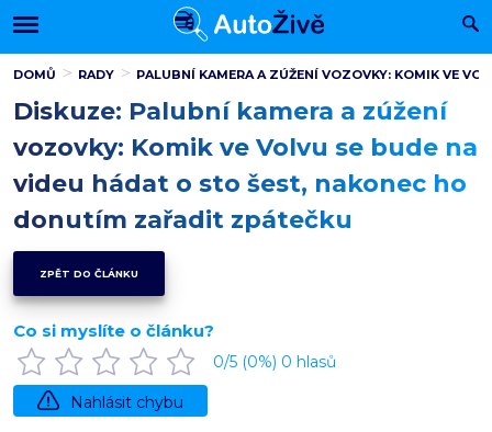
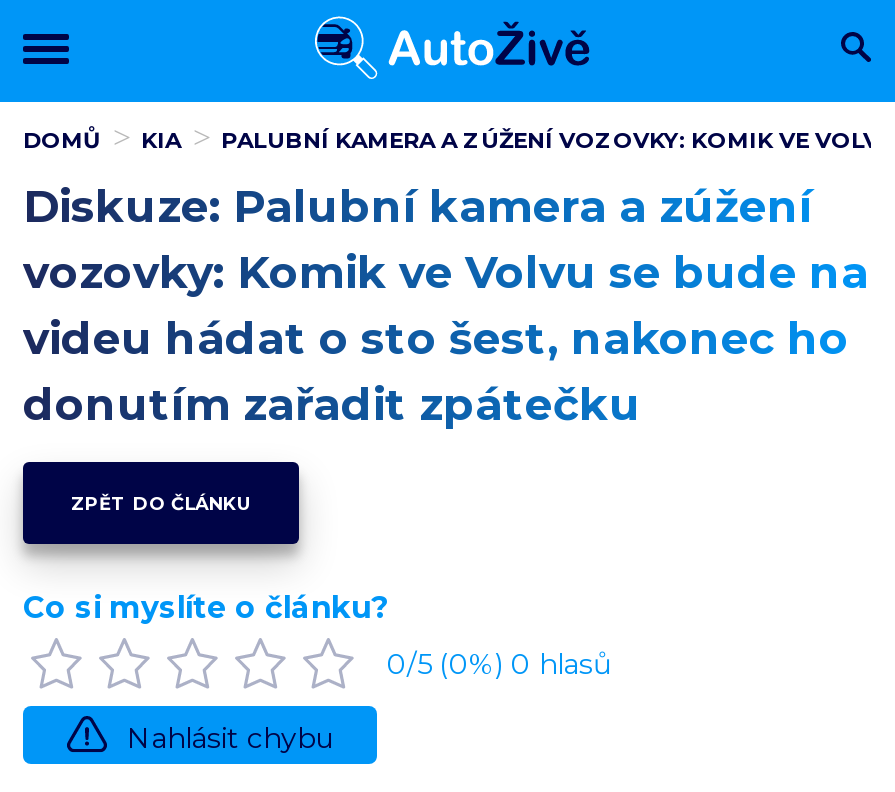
- RADY
+ KIA
